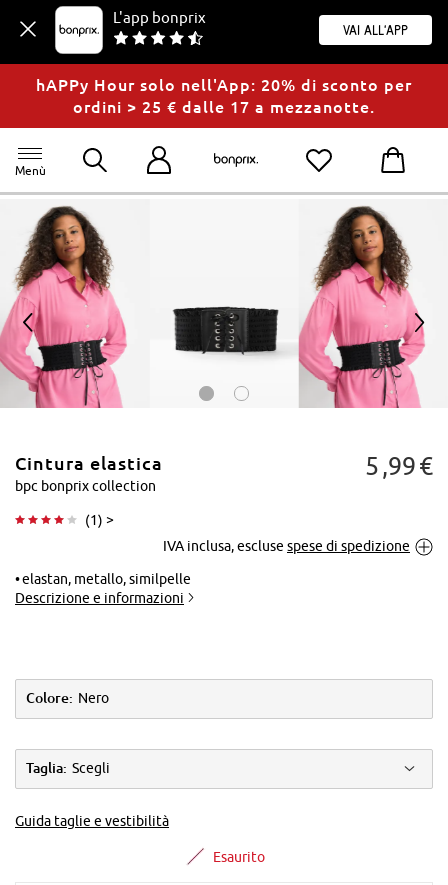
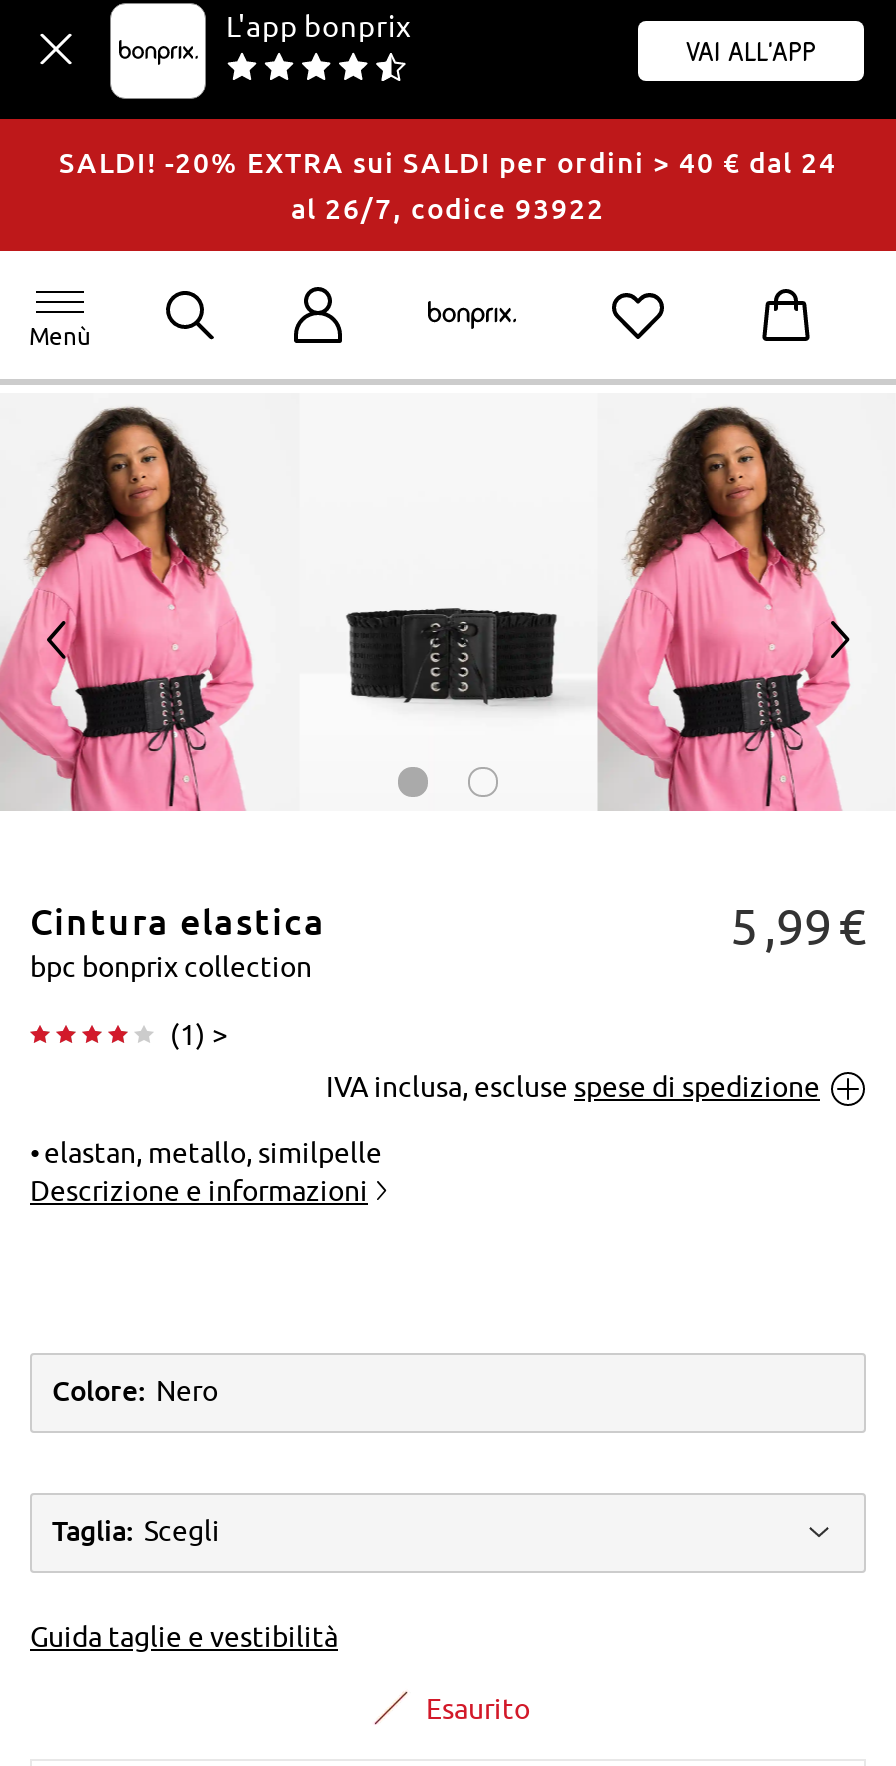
- hAPPy Hour solo nell'App: 20% di sconto per
- ordini > 25 € dalle 17 a mezzanotte.
+ SALDI! -20% EXTRA sui SALDI per ordini > 40 € dal 24
+ al 26/7, codice 93922
